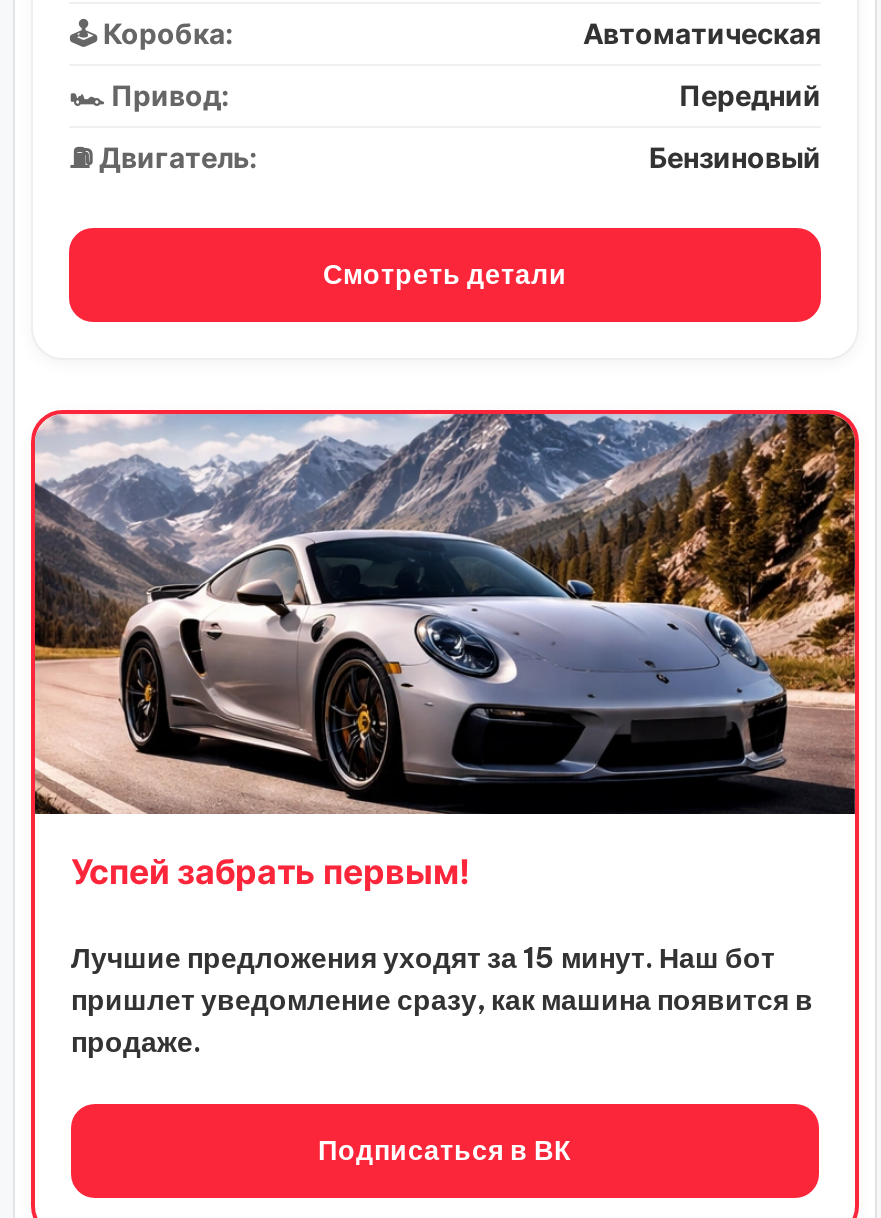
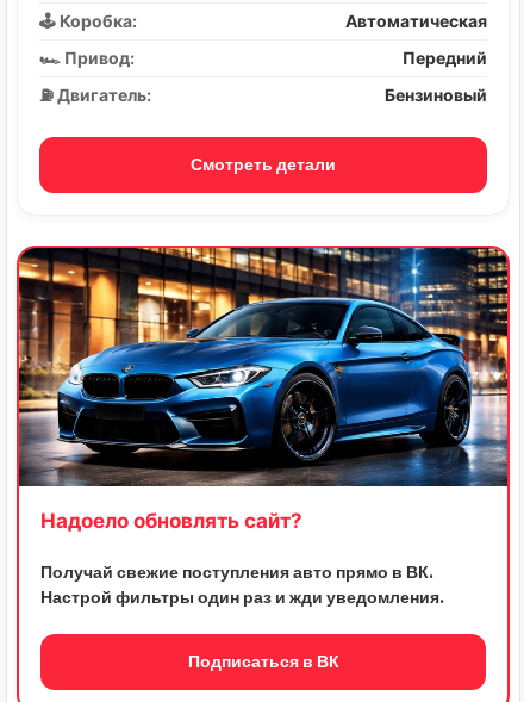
- [image]
- Успей забрать первым!
+ [image]
+ Надоело обновлять сайт?

- Лучшие предложения уходят за 15 минут. Наш бот
- пришлет уведомление сразу, как машина появится в
- продаже.
+ Получай свежие поступления авто прямо в ВК.
+ Настрой фильтры один раз и жди уведомления.
